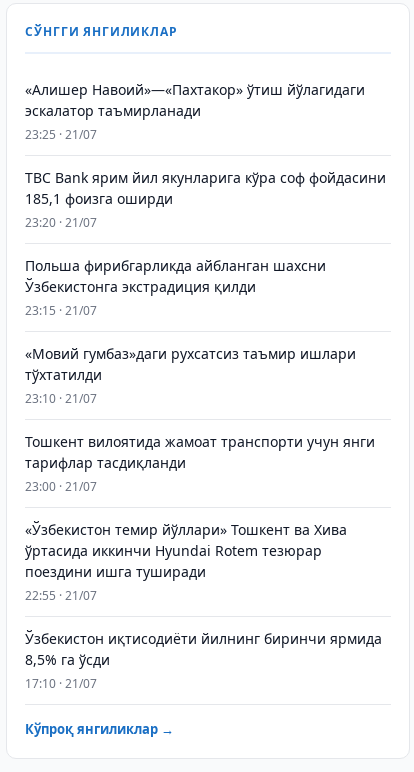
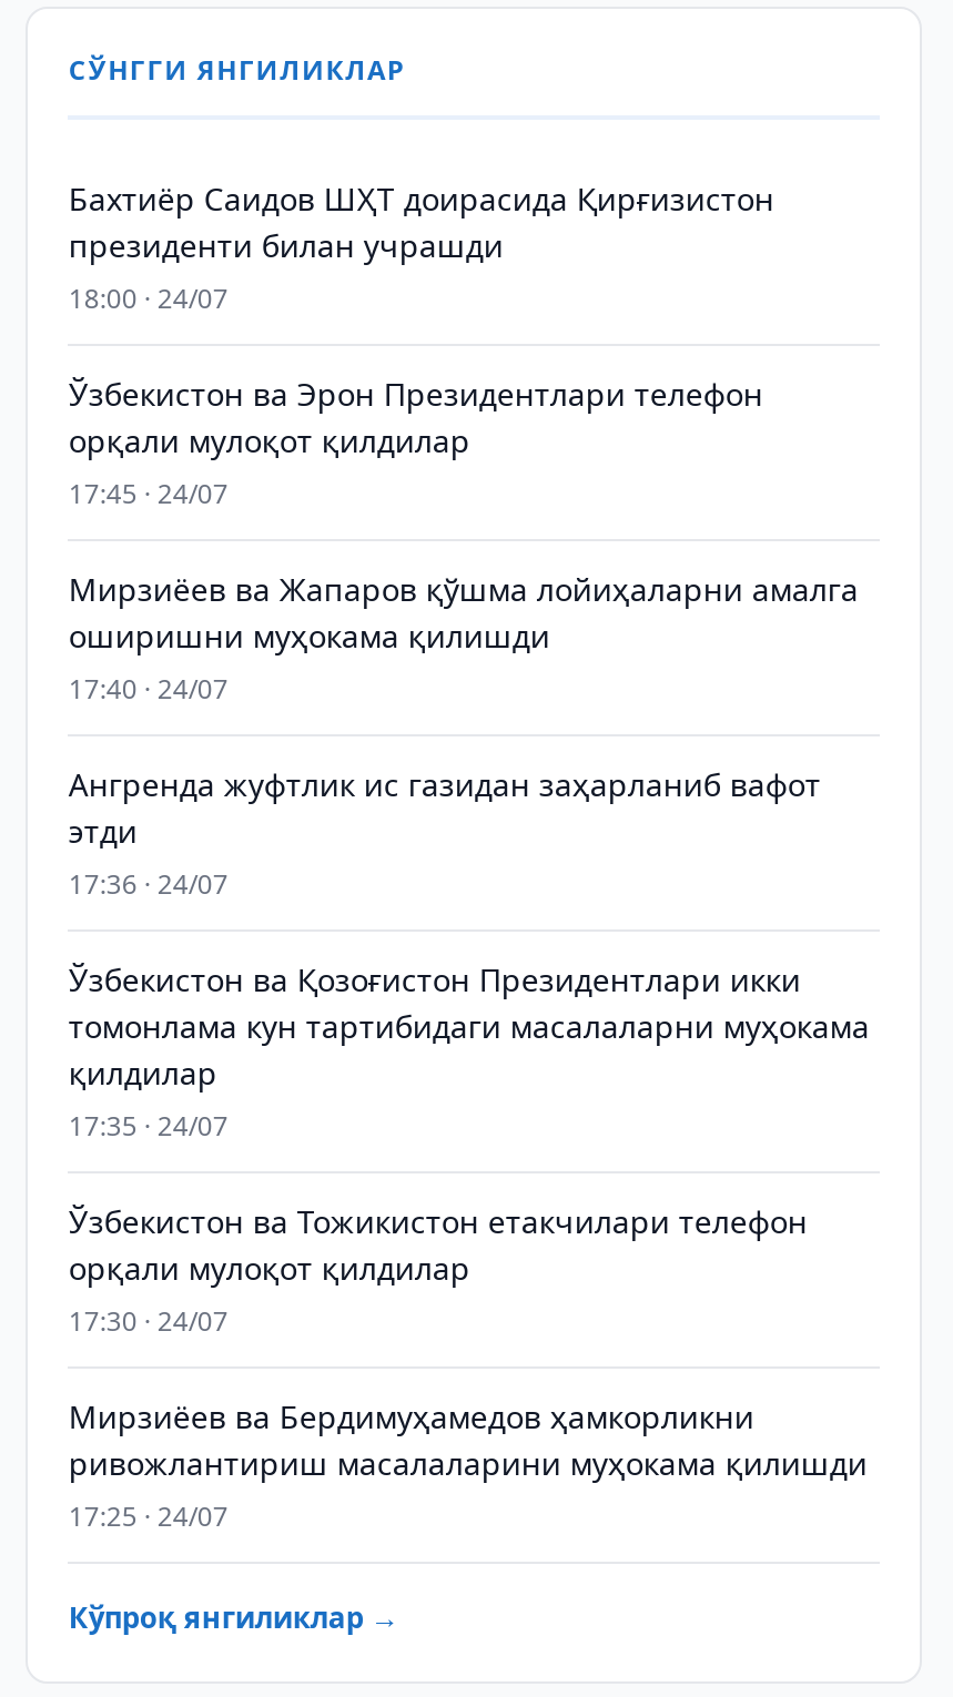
- «Алишер Навоий»—«Пахтакор» ўтиш йўлагидаги
- эскалатор таъмирланади
- 23:25 · 21/07
+ Бахтиёр Саидов ШҲТ доирасида Қирғизистон
+ президенти билан учрашди
+ 18:00 · 24/07

- TBC Bank ярим йил якунларига кўра соф фойдасини
- 185,1 фоизга оширди
- 23:20 · 21/07
+ Ўзбекистон ва Эрон Президентлари телефон
+ орқали мулоқот қилдилар
+ 17:45 · 24/07

- Польша фирибгарликда айбланган шахсни
- Ўзбекистонга экстрадиция қилди
- 23:15 · 21/07
+ Мирзиёев ва Жапаров қўшма лойиҳаларни амалга
+ оширишни муҳокама қилишди
+ 17:40 · 24/07

- «Мовий гумбаз»даги рухсатсиз таъмир ишлари
- тўхтатилди
- 23:10 · 21/07
+ Ангренда жуфтлик ис газидан заҳарланиб вафот
+ этди
+ 17:36 · 24/07

- Тошкент вилоятида жамоат транспорти учун янги
- тарифлар тасдиқланди
- 23:00 · 21/07
+ Ўзбекистон ва Қозоғистон Президентлари икки
+ томонлама кун тартибидаги масалаларни муҳокама
+ қилдилар
+ 17:35 · 24/07

- «Ўзбекистон темир йўллари» Тошкент ва Хива
- ўртасида иккинчи Hyundai Rotem тезюрар
- поездини ишга туширади
- 22:55 · 21/07
+ Ўзбекистон ва Тожикистон етакчилари телефон
+ орқали мулоқот қилдилар
+ 17:30 · 24/07

- Ўзбекистон иқтисодиёти йилнинг биринчи ярмида
- 8,5% га ўсди
- 17:10 · 21/07
+ Мирзиёев ва Бердимуҳамедов ҳамкорликни
+ ривожлантириш масалаларини муҳокама қилишди
+ 17:25 · 24/07
